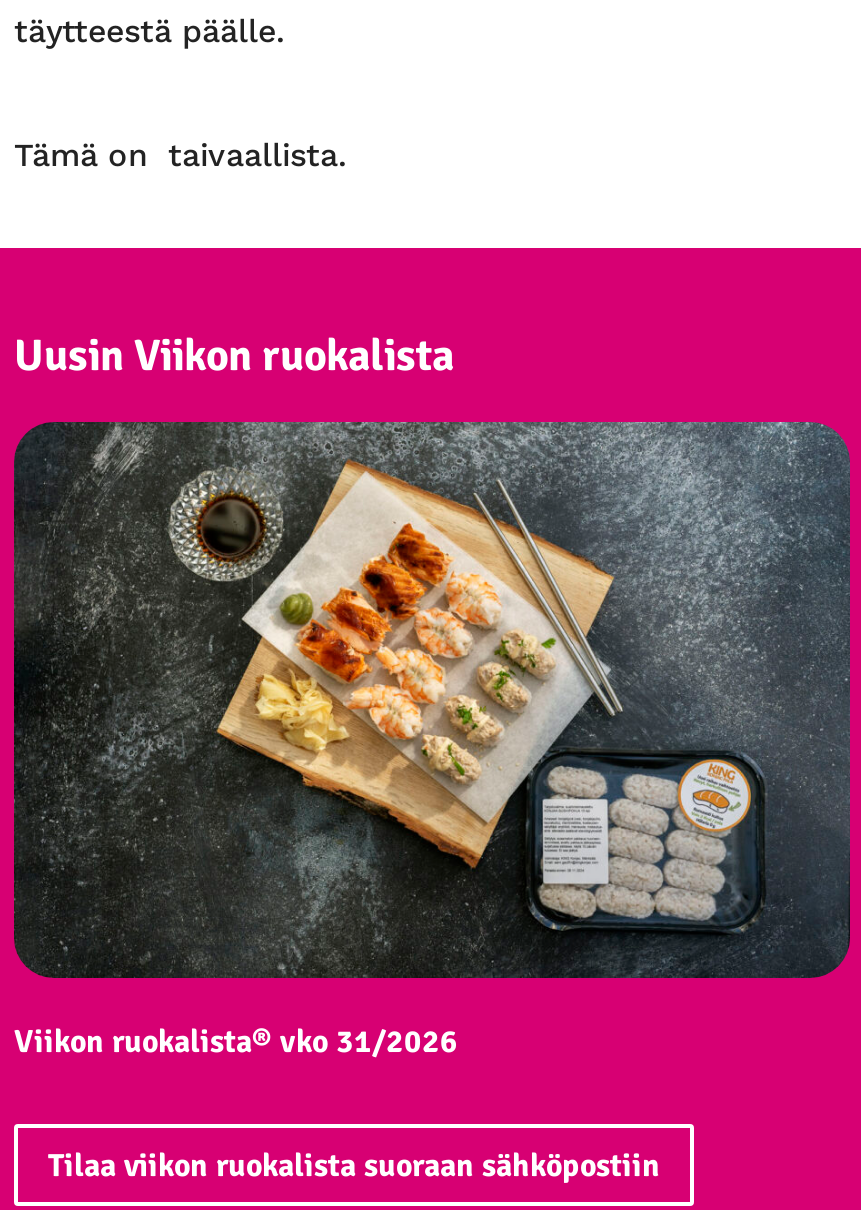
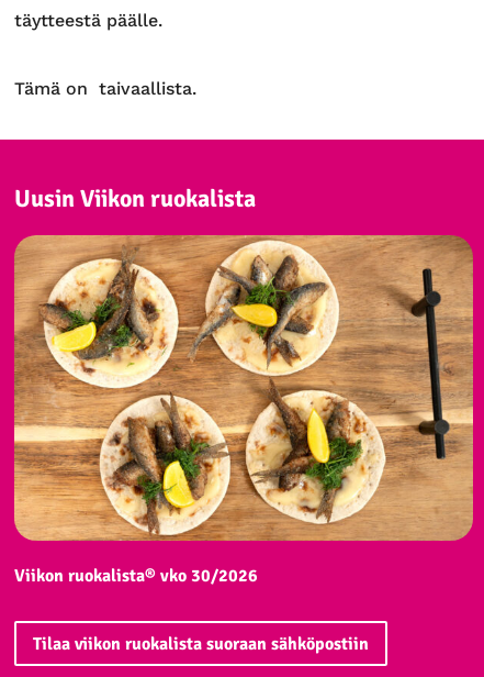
- [image]
- Viikon ruokalista® vko 31/2026
+ [image]
+ Viikon ruokalista® vko 30/2026
